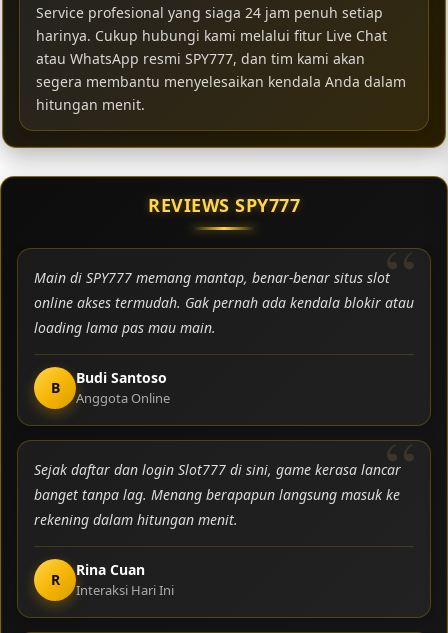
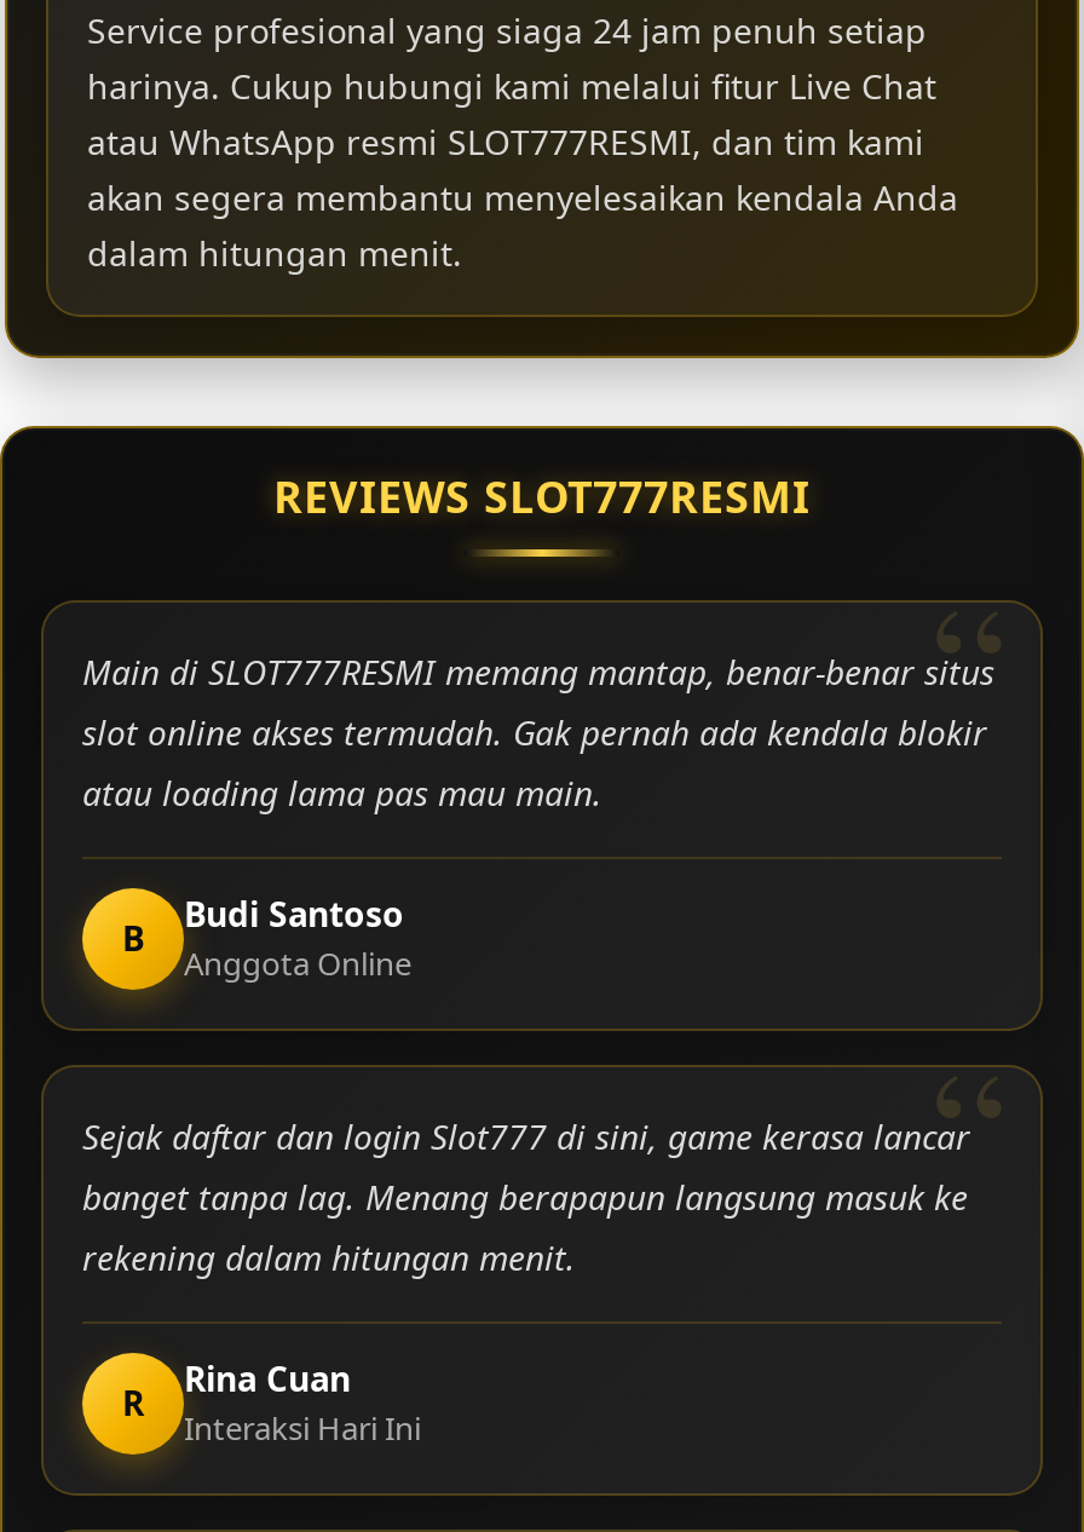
- atau WhatsApp resmi SPY777, dan tim kami akan
- segera membantu menyelesaikan kendala Anda dalam
- hitungan menit.
+ atau WhatsApp resmi SLOT777RESMI, dan tim kami
+ akan segera membantu menyelesaikan kendala Anda
+ dalam hitungan menit.

- REVIEWS SPY777
+ REVIEWS SLOT777RESMI

- Main di SPY777 memang mantap, benar-benar situs slot
- online akses termudah. Gak pernah ada kendala blokir atau
- loading lama pas mau main.
+ Main di SLOT777RESMI memang mantap, benar-benar situs
+ slot online akses termudah. Gak pernah ada kendala blokir
+ atau loading lama pas mau main.
